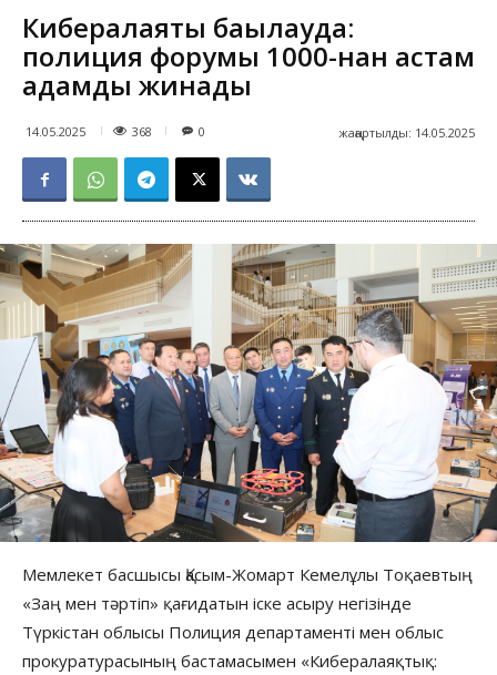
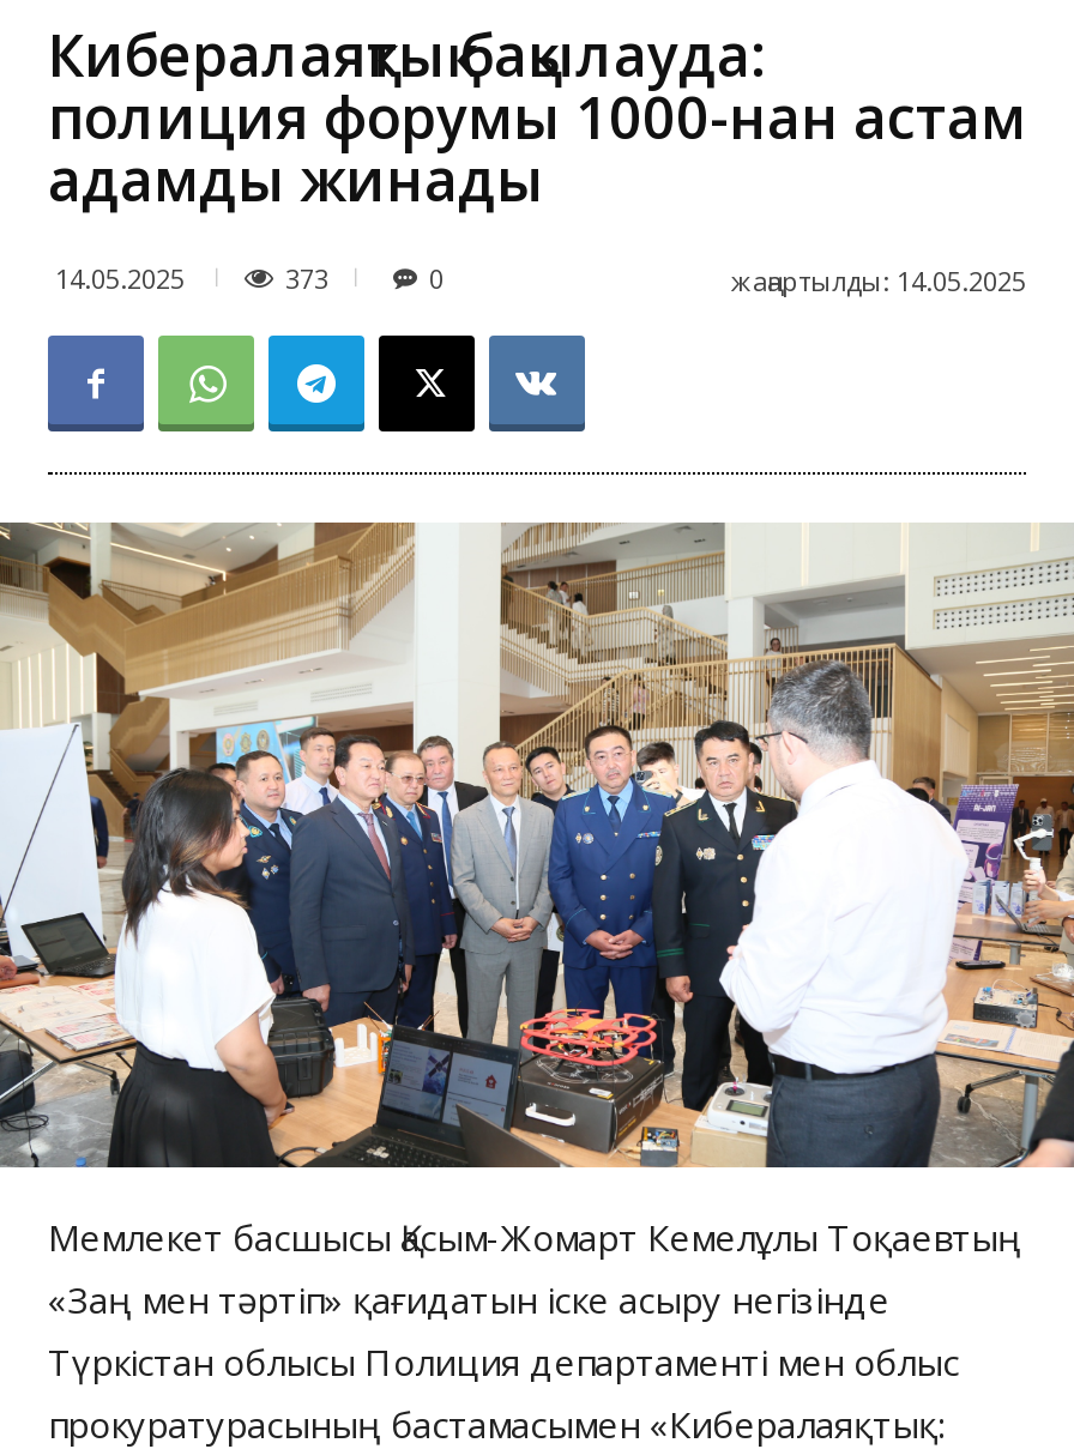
- 368
+ 373
